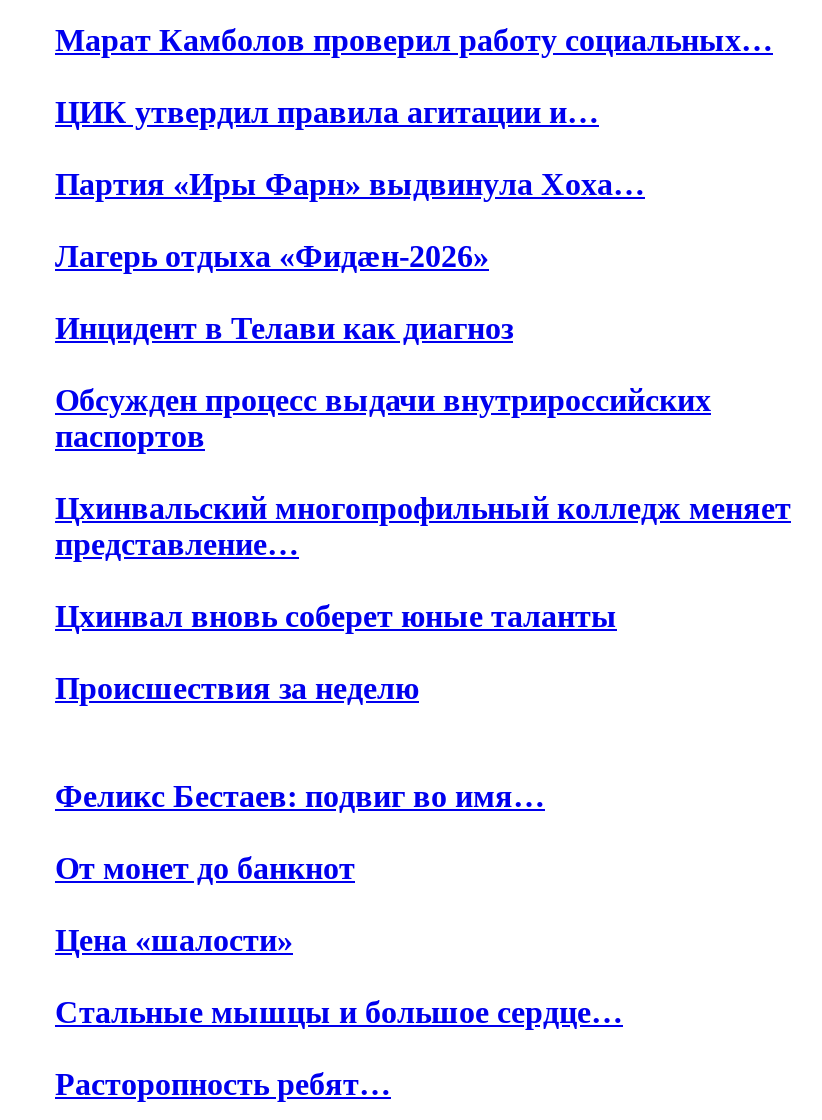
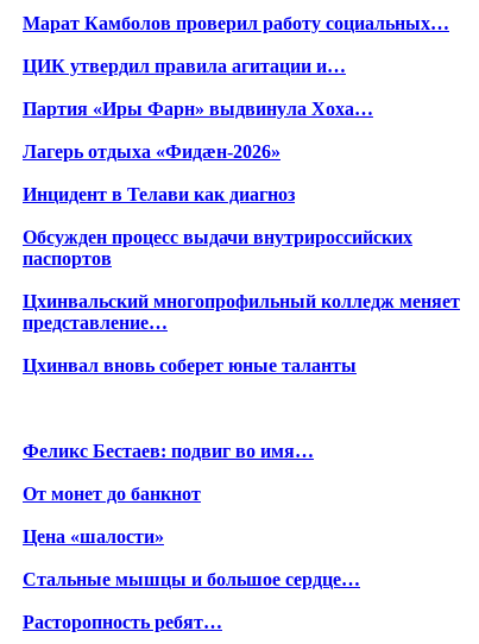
- Происшествия за неделю
